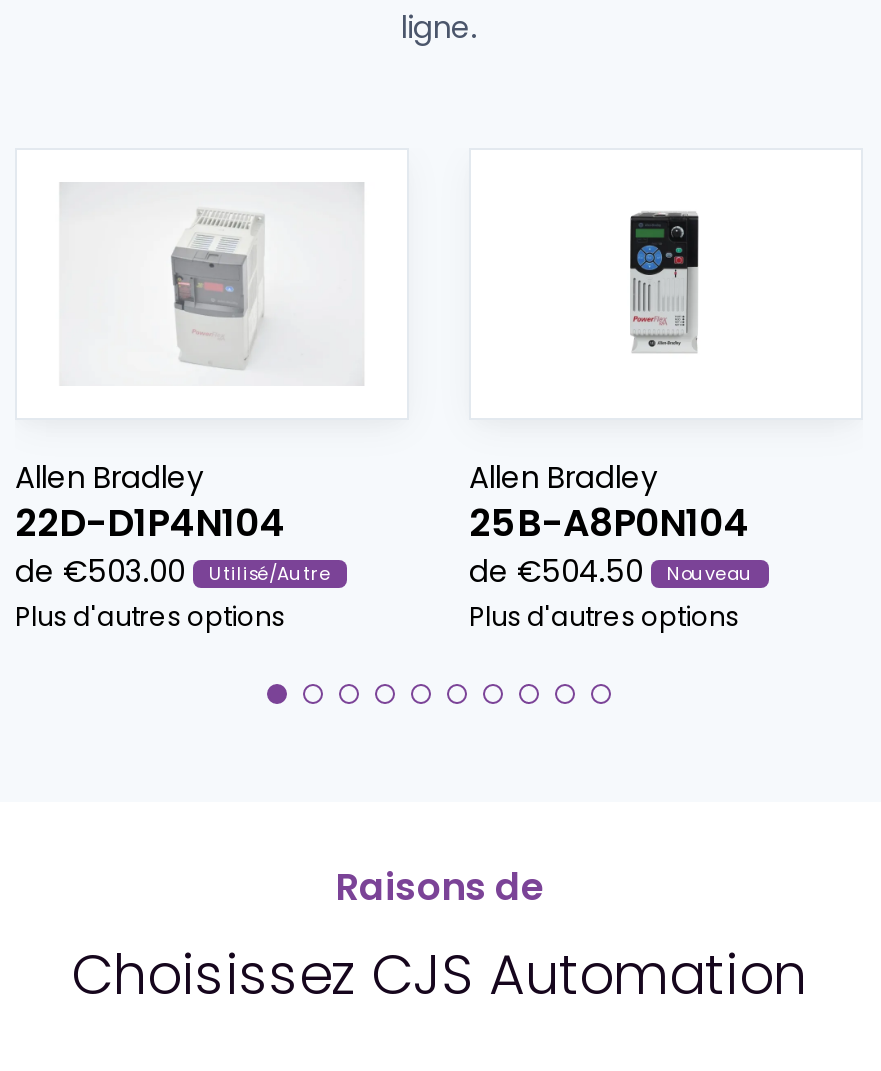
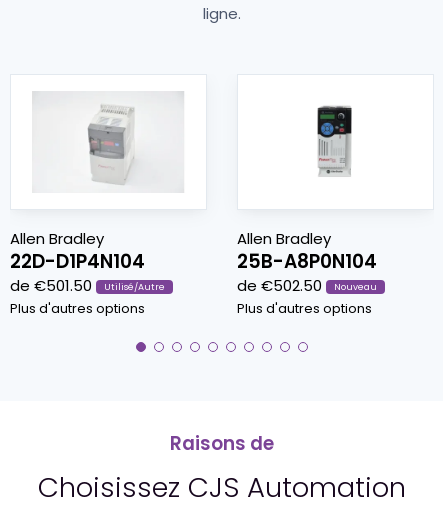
- de €503.00 Utilisé/Autre
+ de €501.50 Utilisé/Autre

- de €504.50 Nouveau
+ de €502.50 Nouveau
